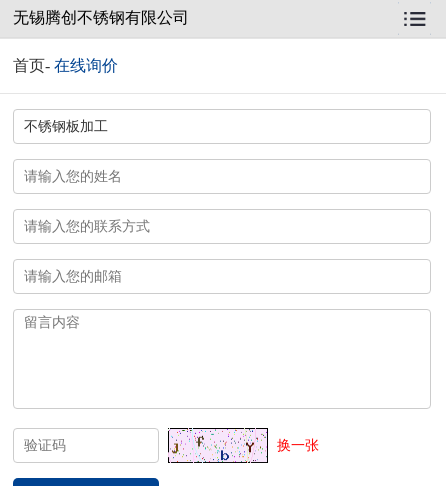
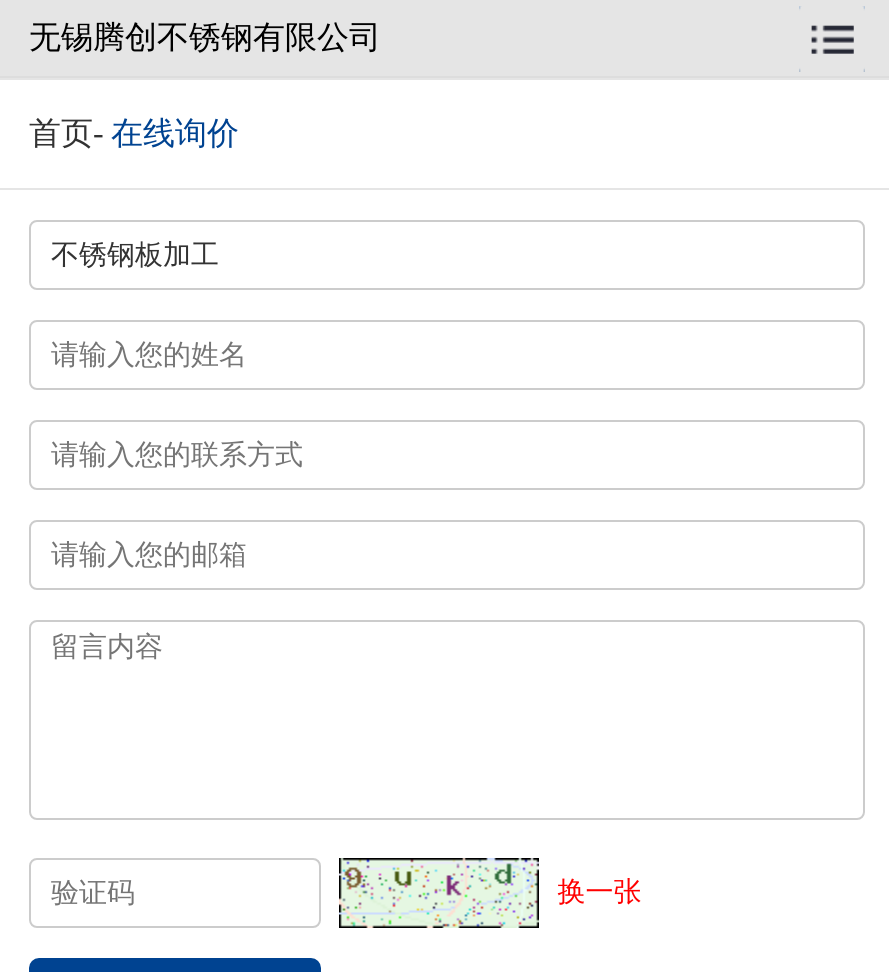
- [image]
+ [image]
